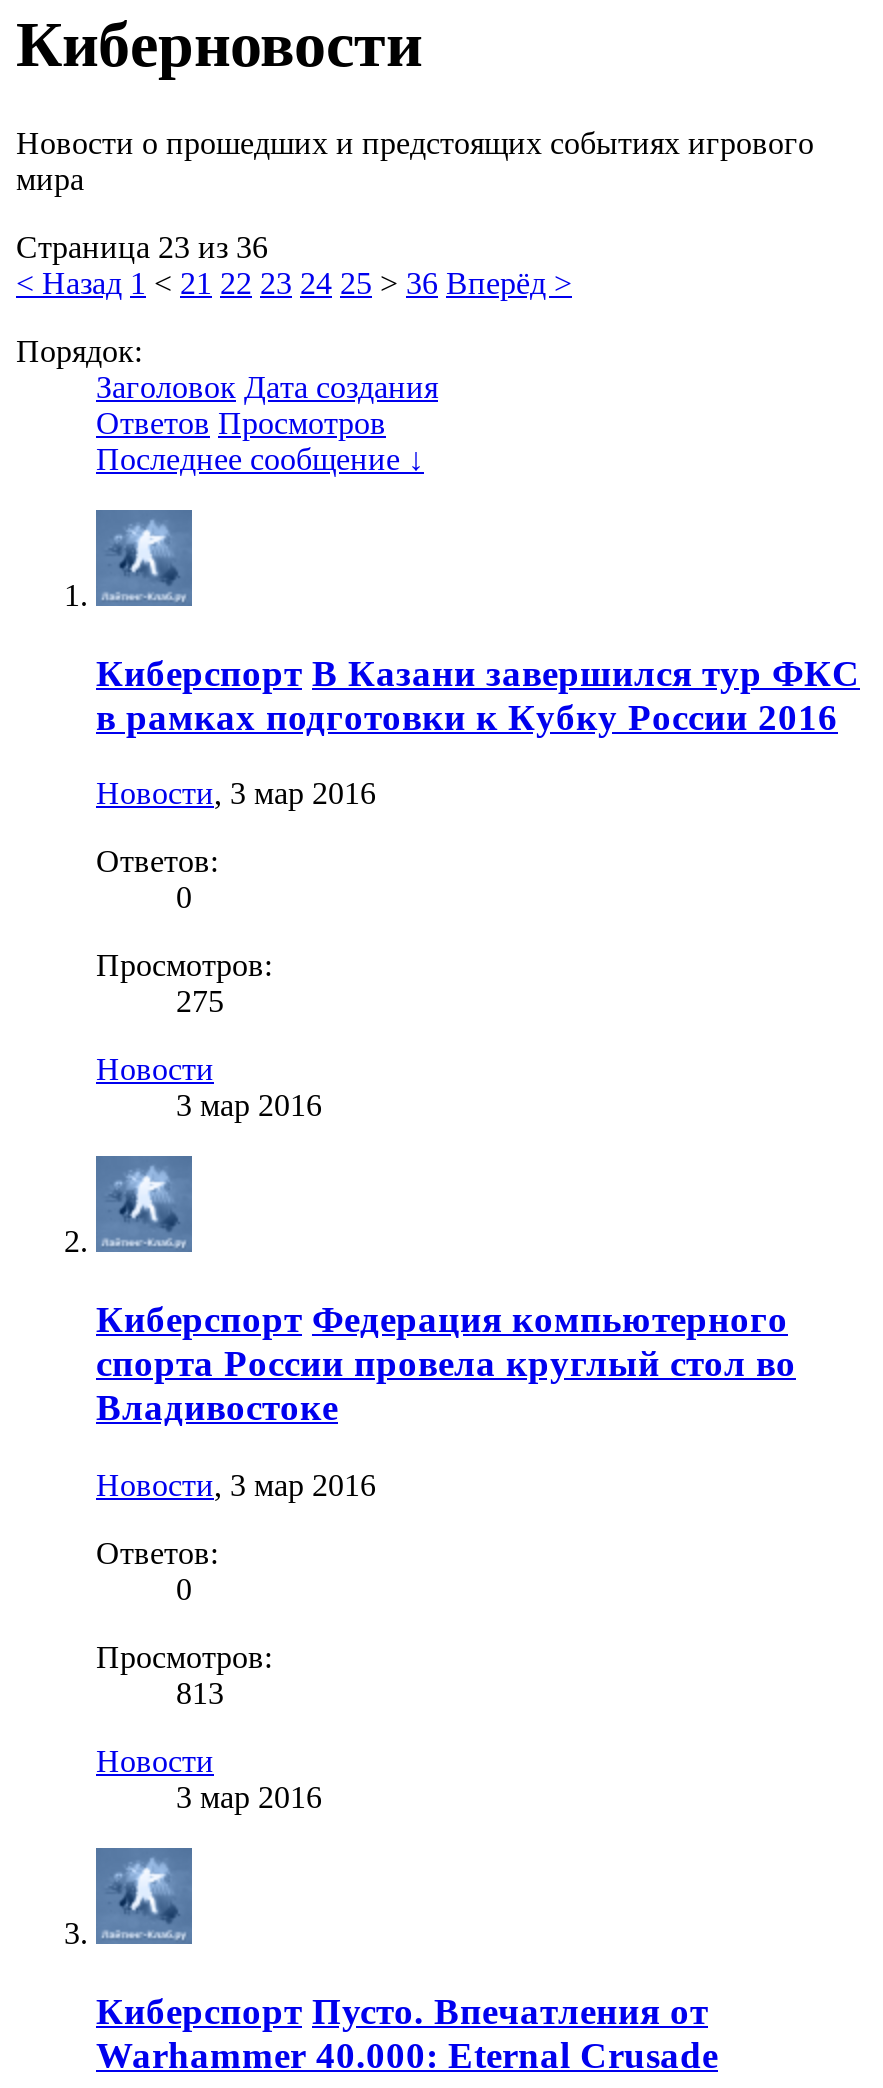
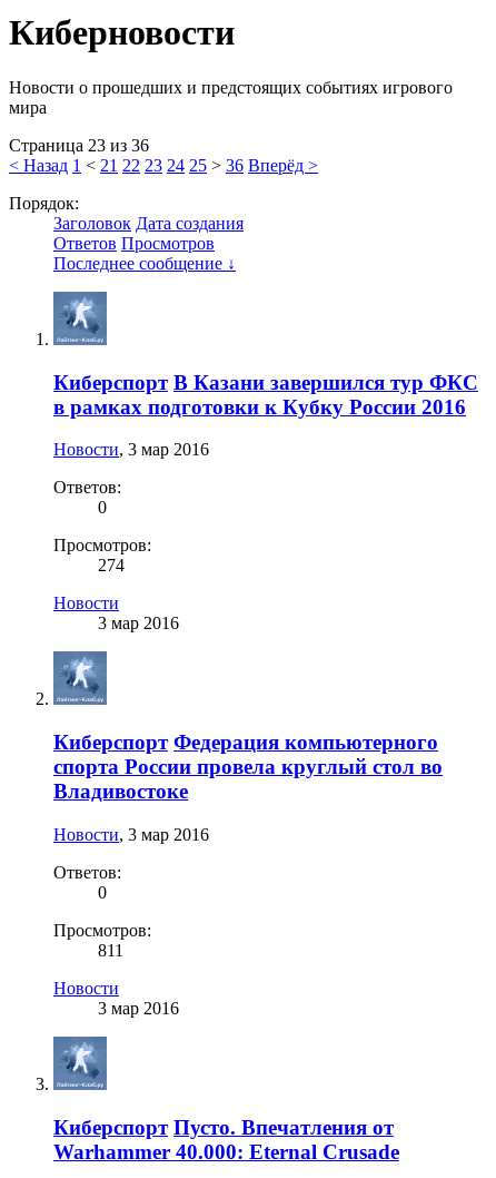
- 275
+ 274

- 813
+ 811
